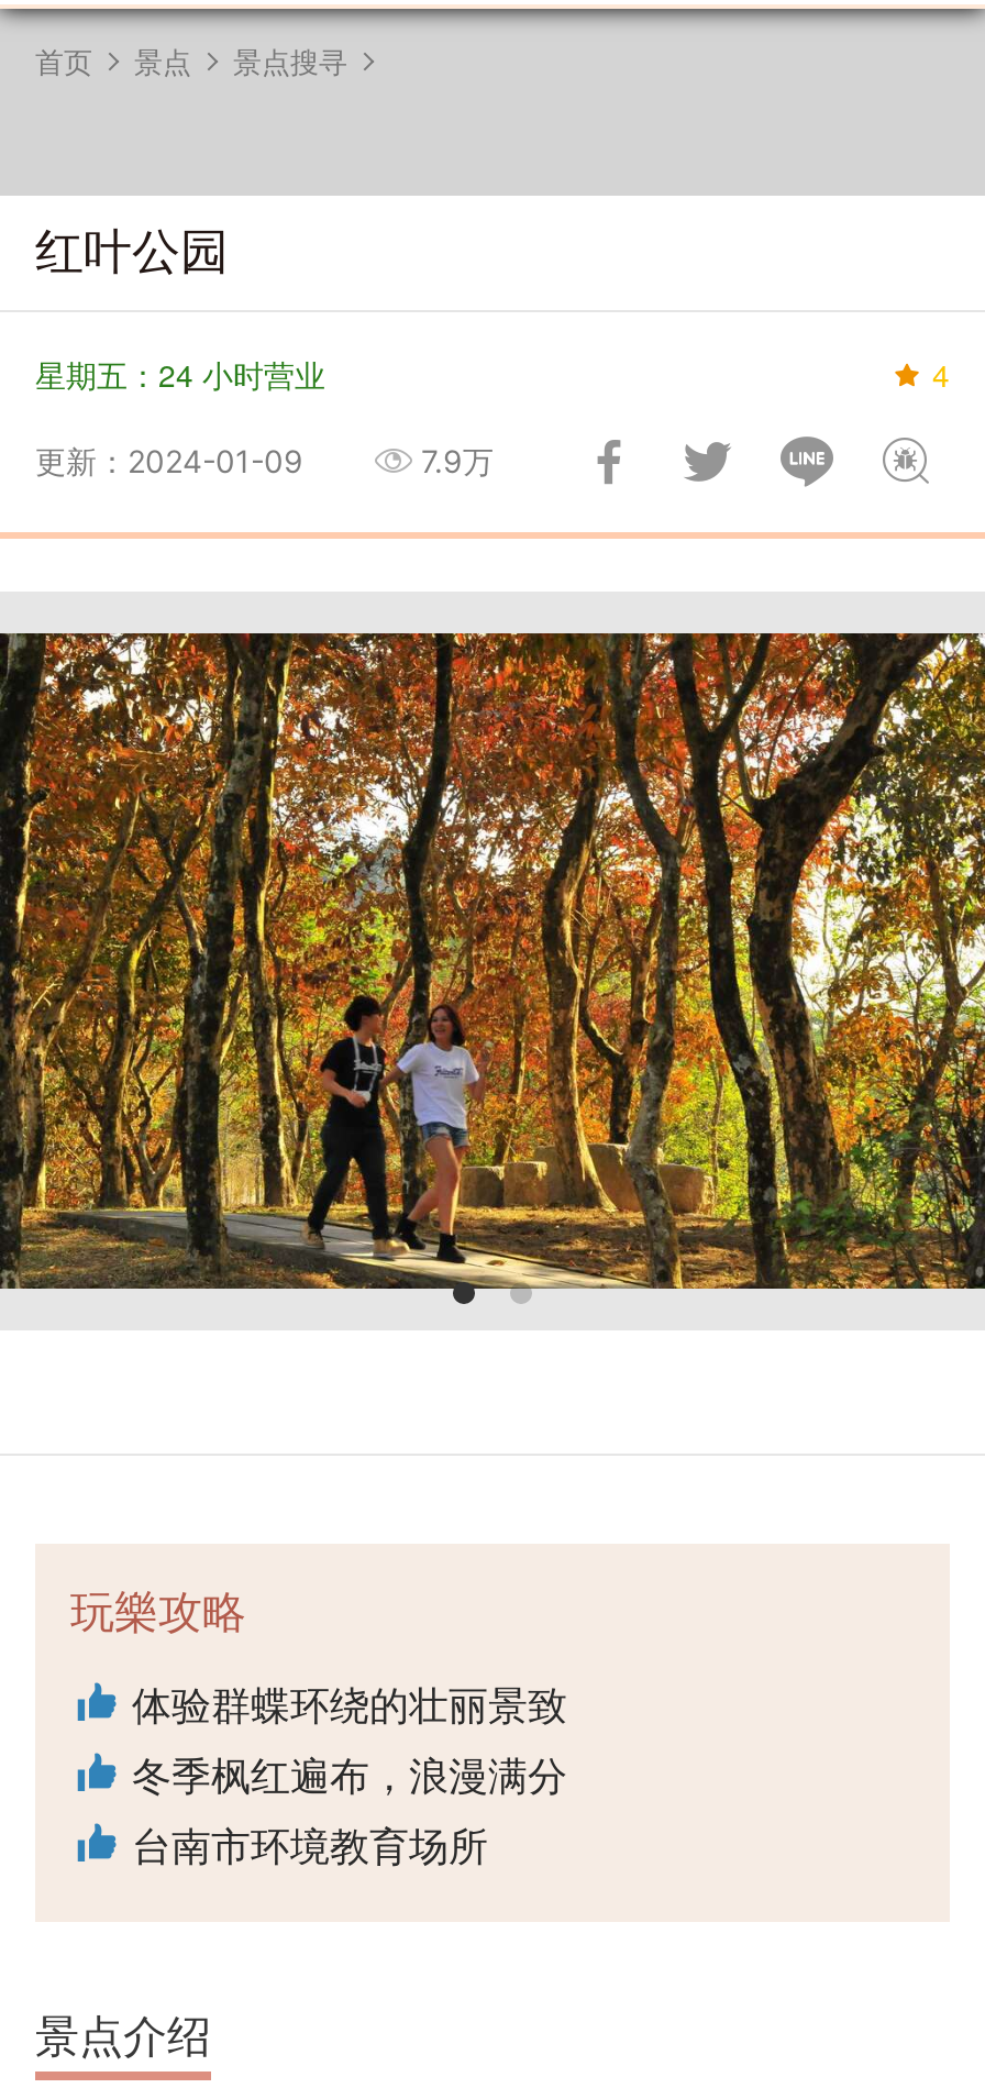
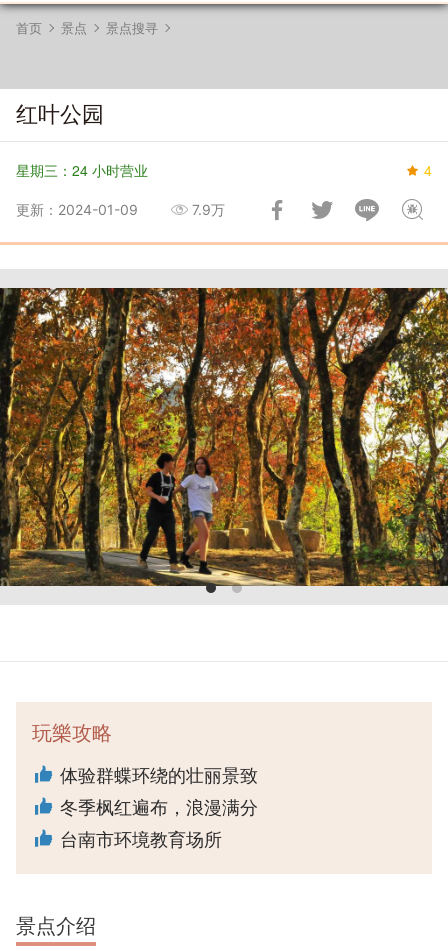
- 星期五：24 小时营业
+ 星期三：24 小时营业
